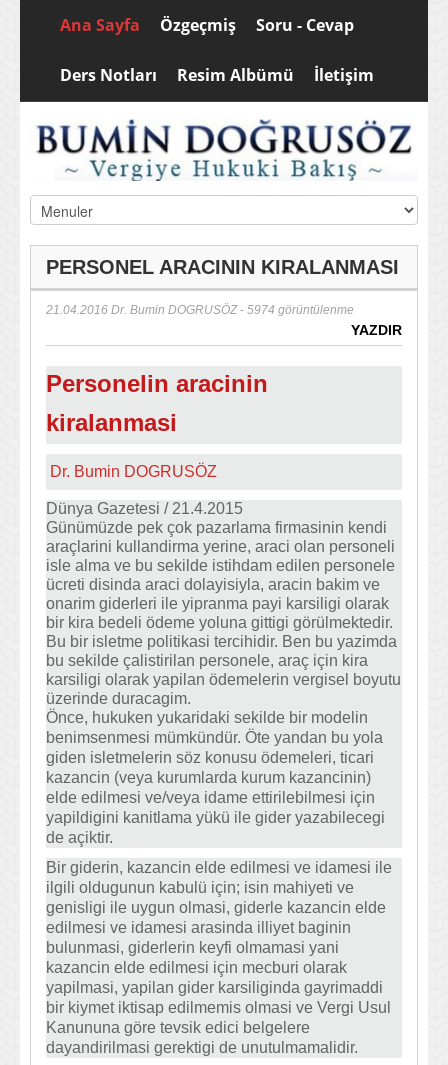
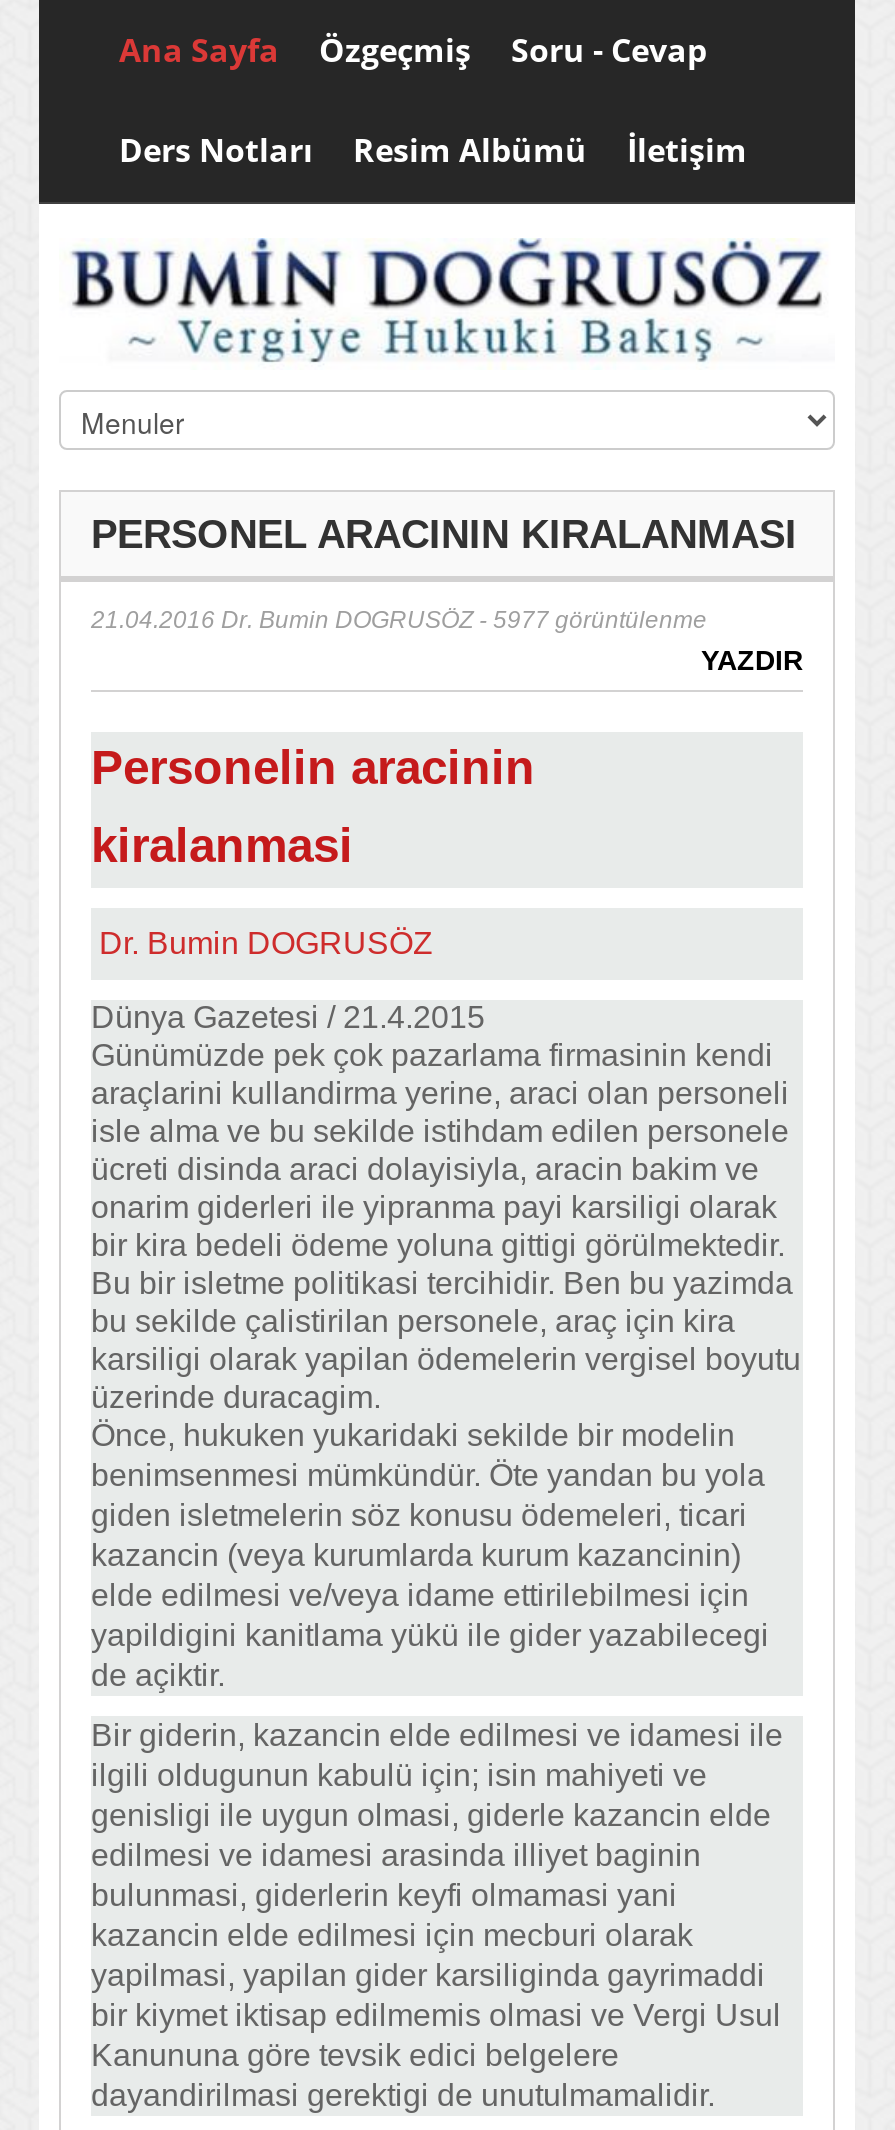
- 21.04.2016 Dr. Bumin DOGRUSÖZ - 5974 görüntülenme
+ 21.04.2016 Dr. Bumin DOGRUSÖZ - 5977 görüntülenme
